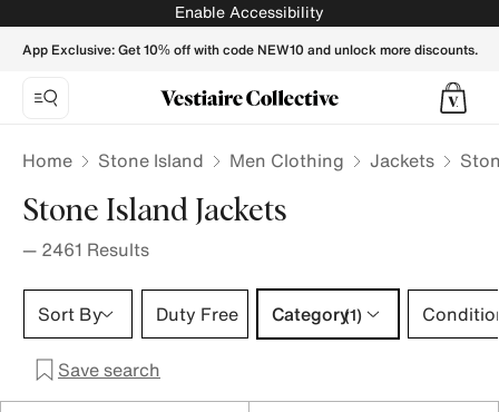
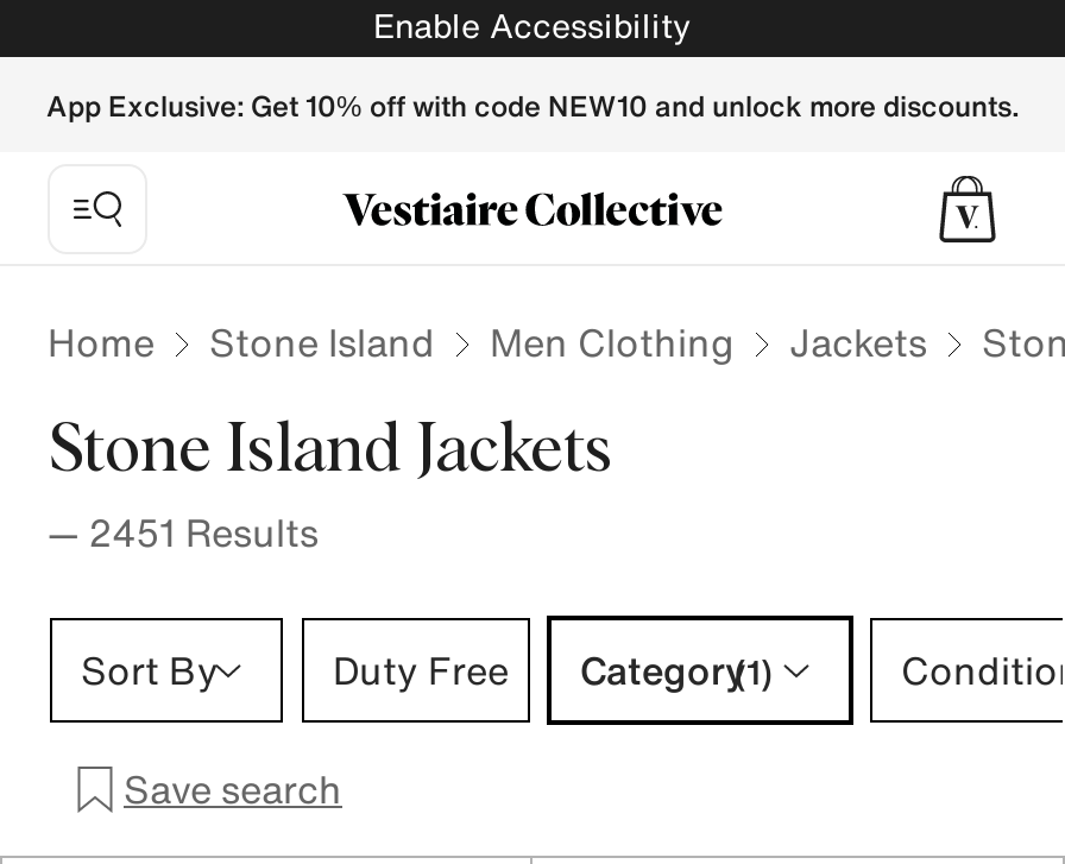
- — 2461 Results
+ — 2451 Results
